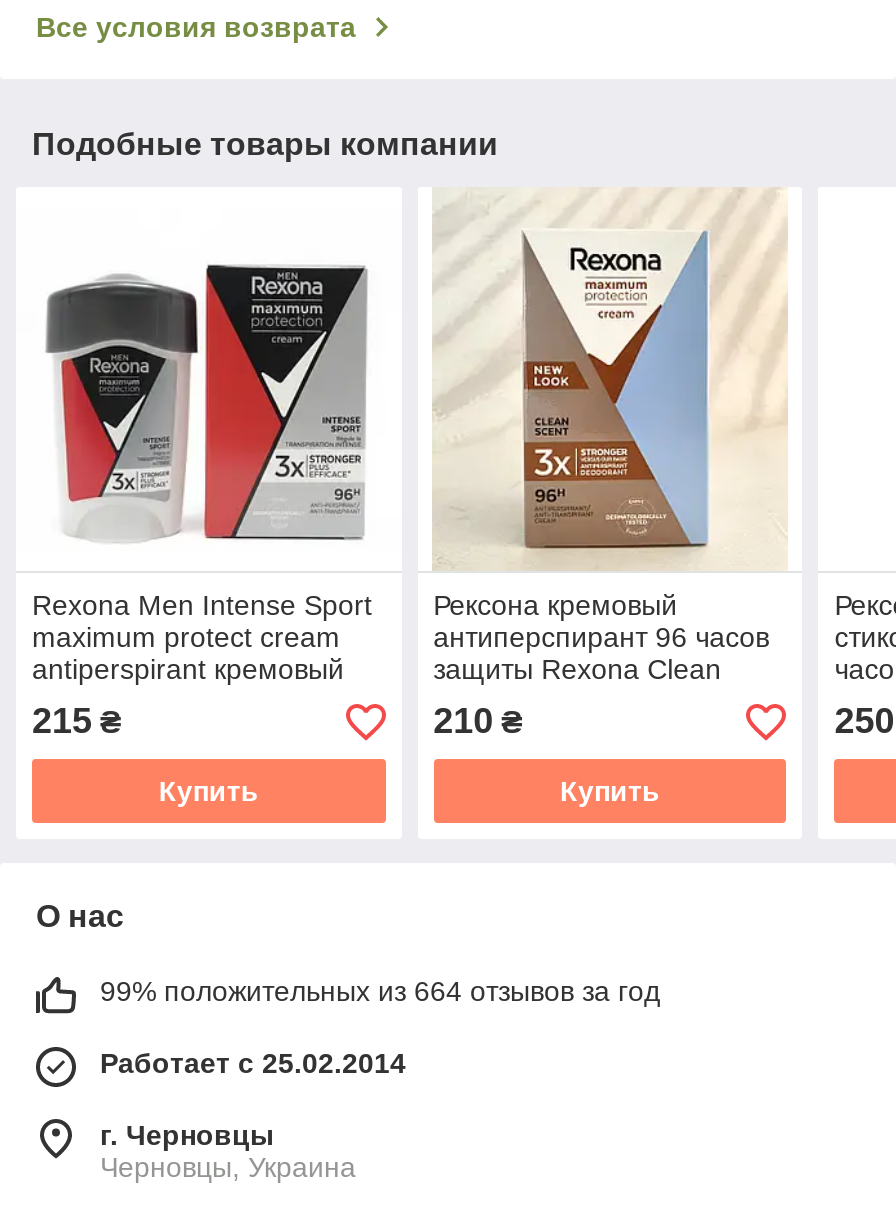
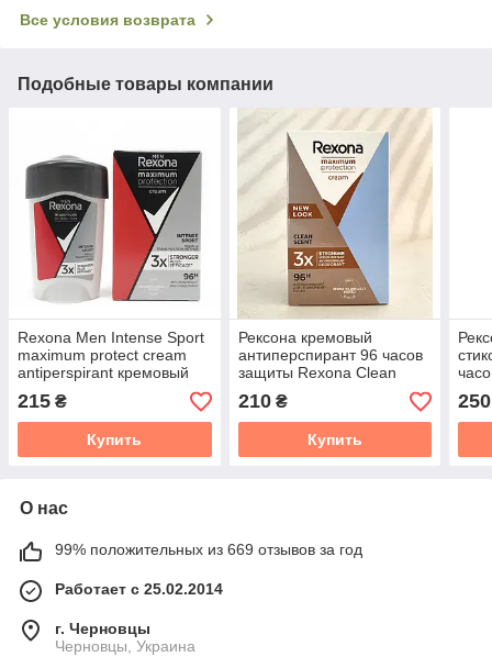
- 99% положительных из 664 отзывов за год
+ 99% положительных из 669 отзывов за год
